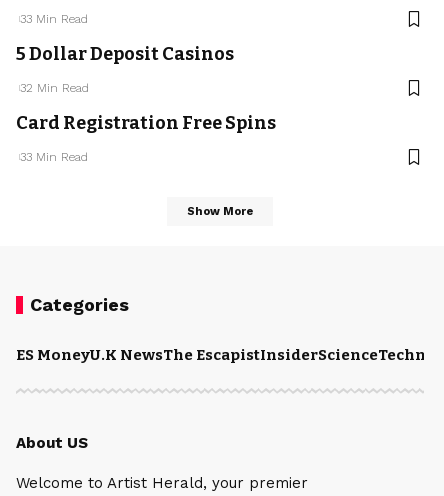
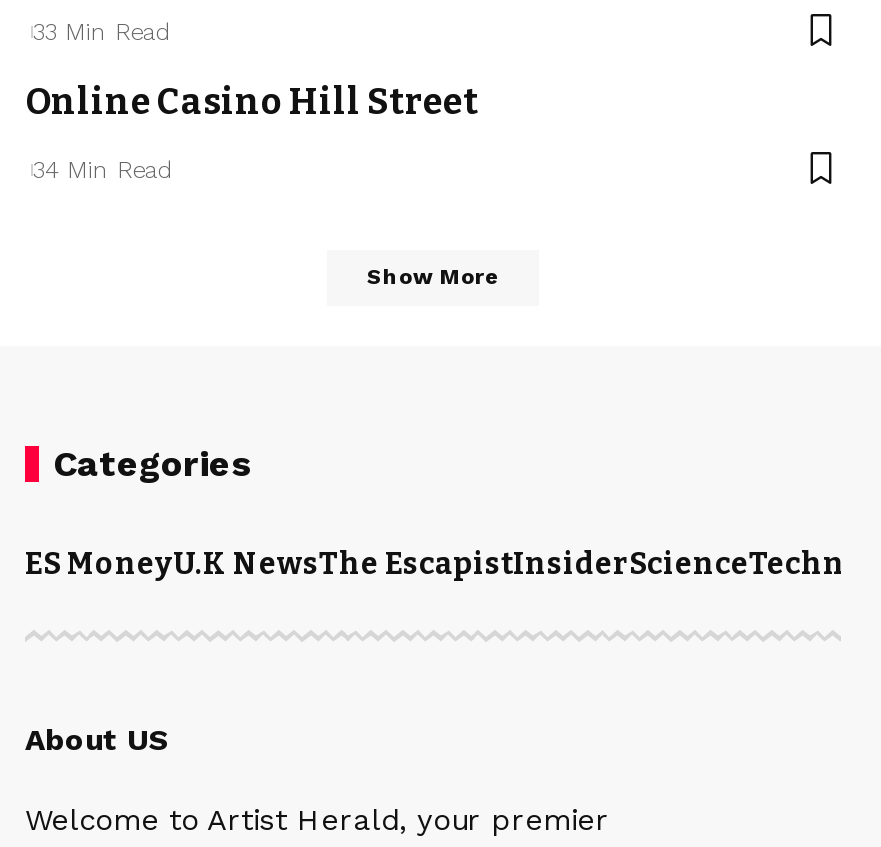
- 5 Dollar Deposit Casinos
- 32 Min Read
- Card Registration Free Spins
- 33 Min Read
+ Online Casino Hill Street
+ 34 Min Read
